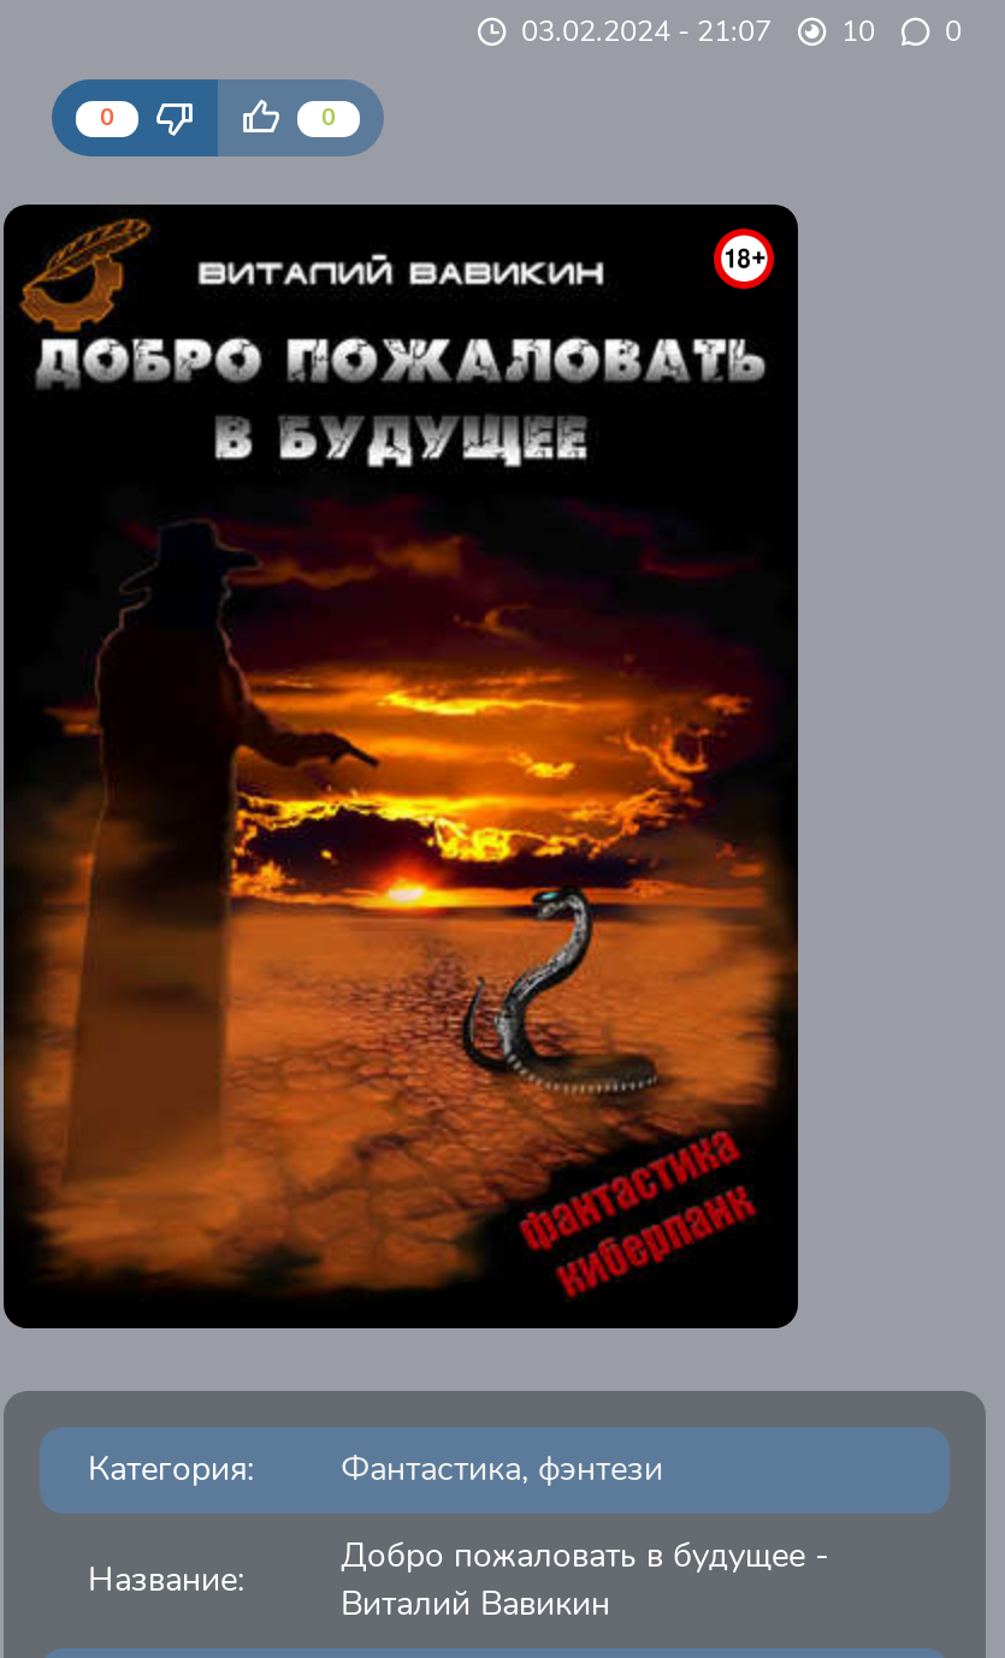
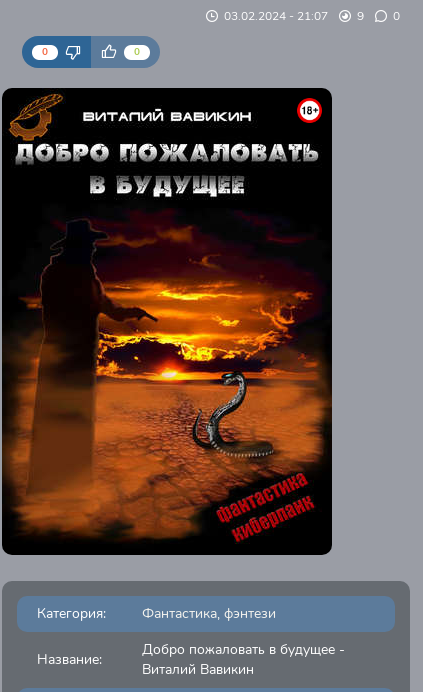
- 03.02.2024 - 21:07 10 0
+ 03.02.2024 - 21:07 9 0
